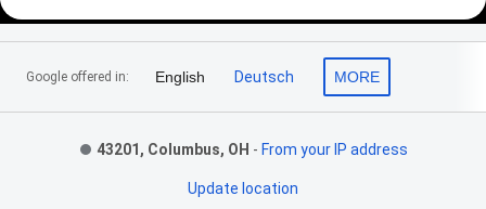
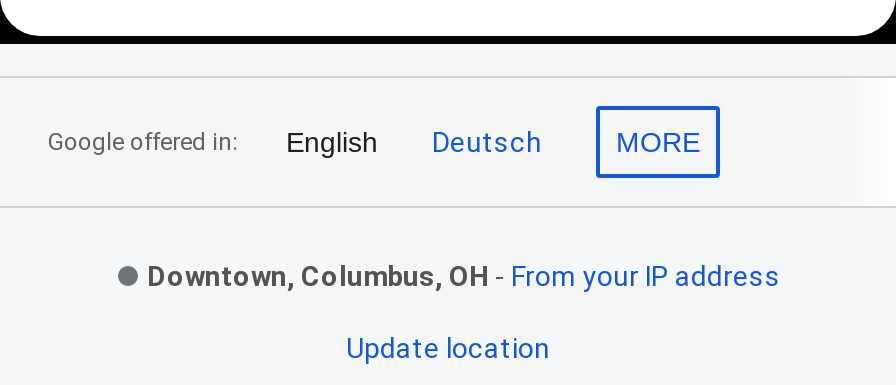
- 43201, Columbus, OH - From your IP address
+ Downtown, Columbus, OH - From your IP address
